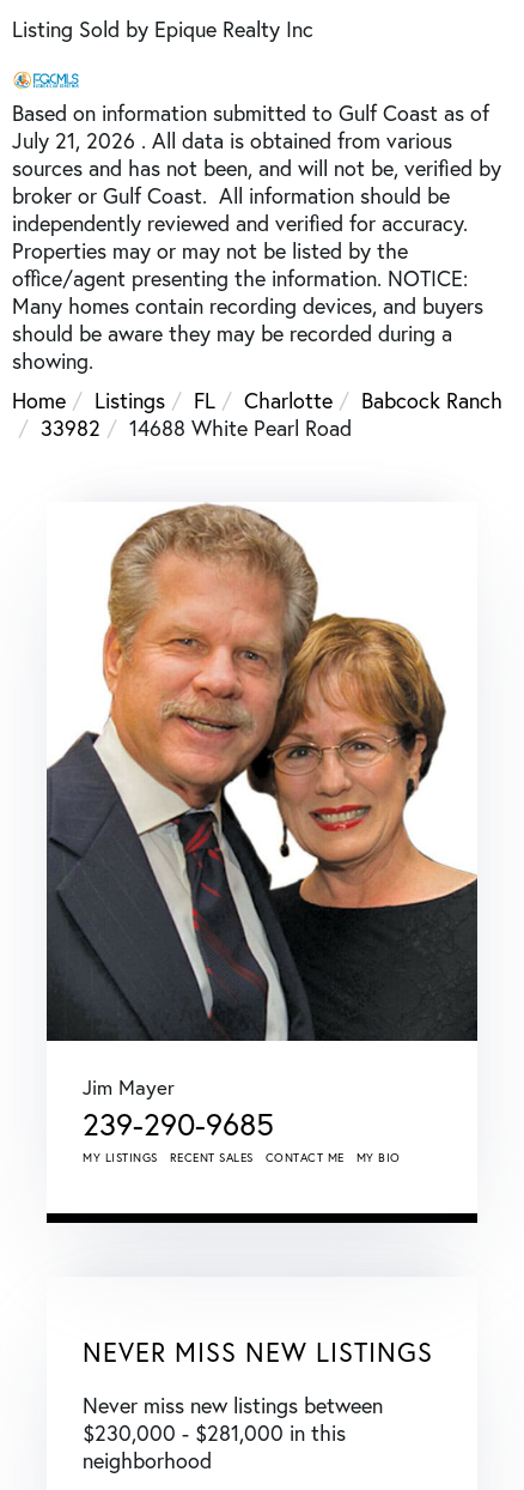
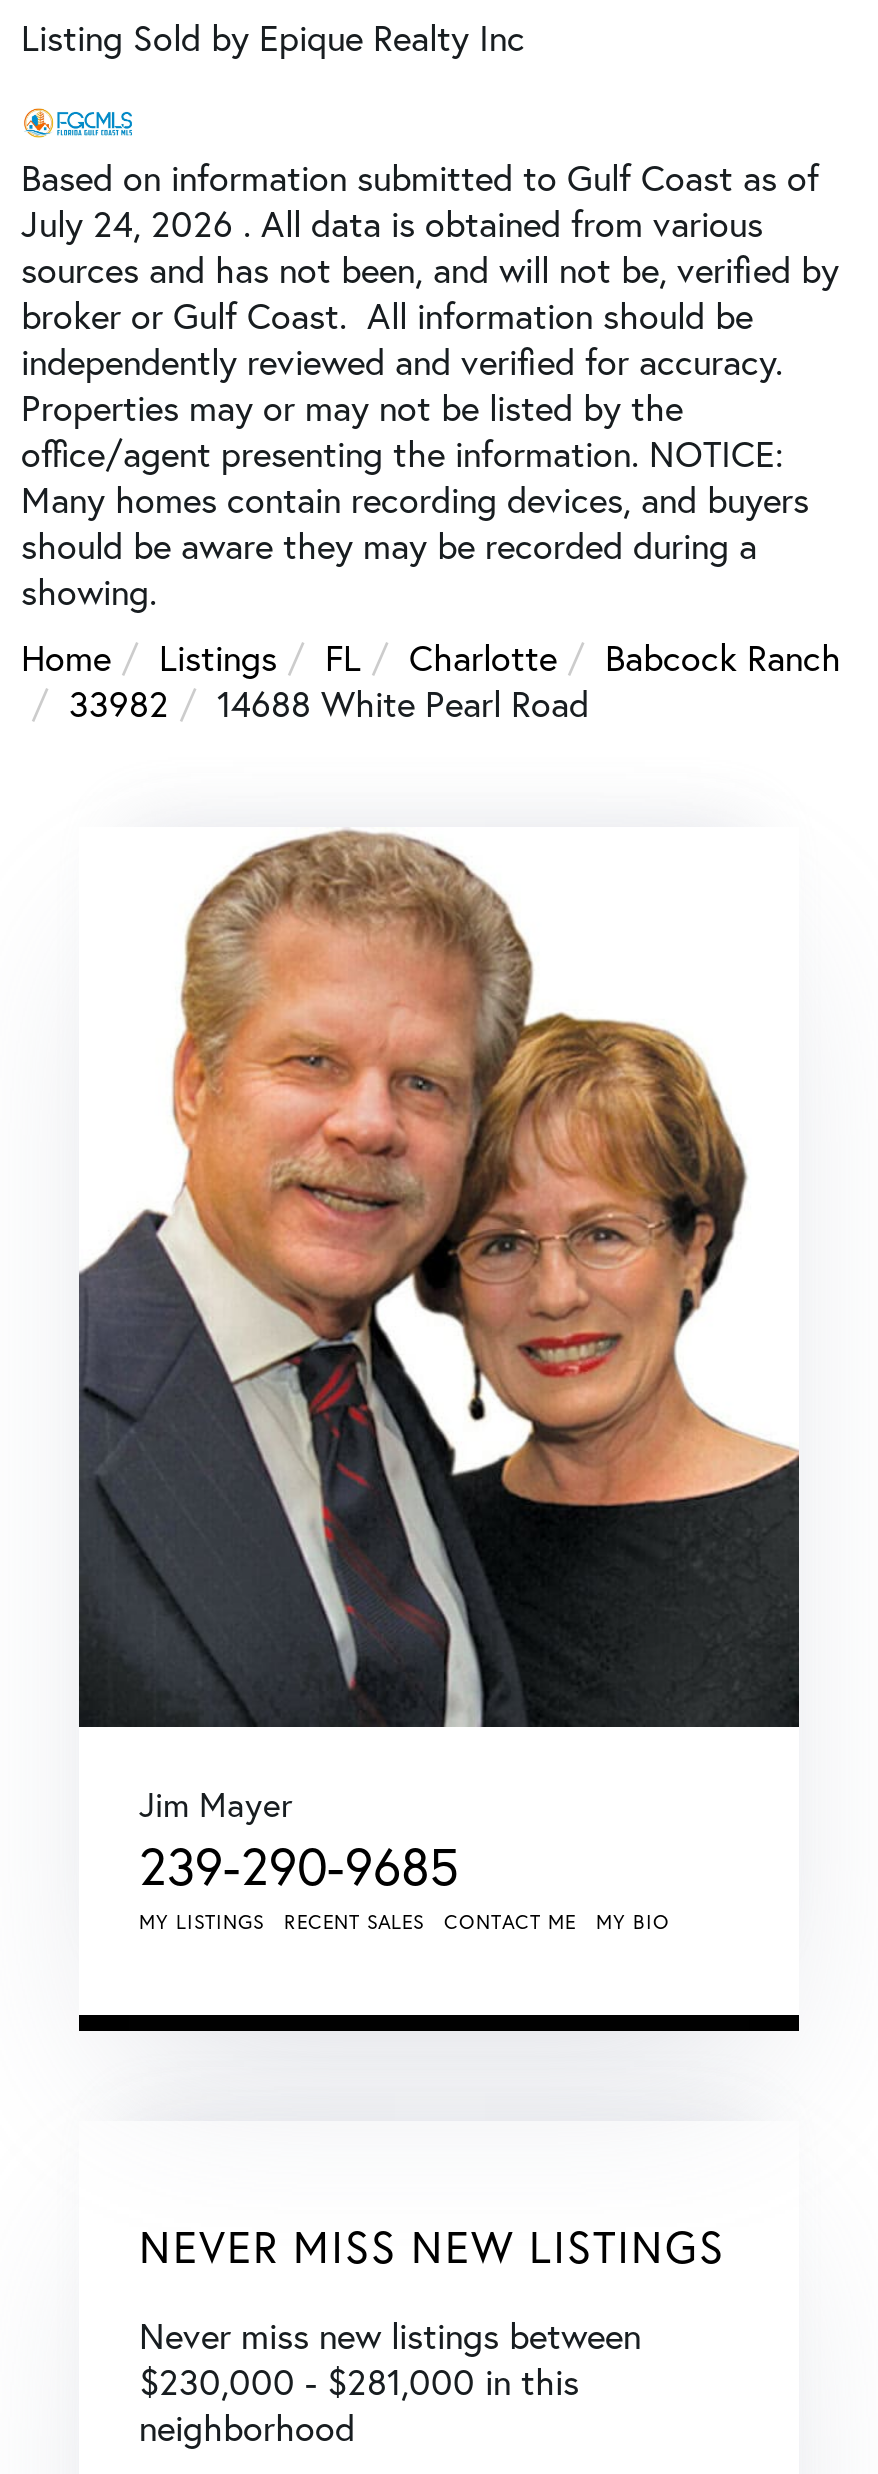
- July 21, 2026 . All data is obtained from various
+ July 24, 2026 . All data is obtained from various
